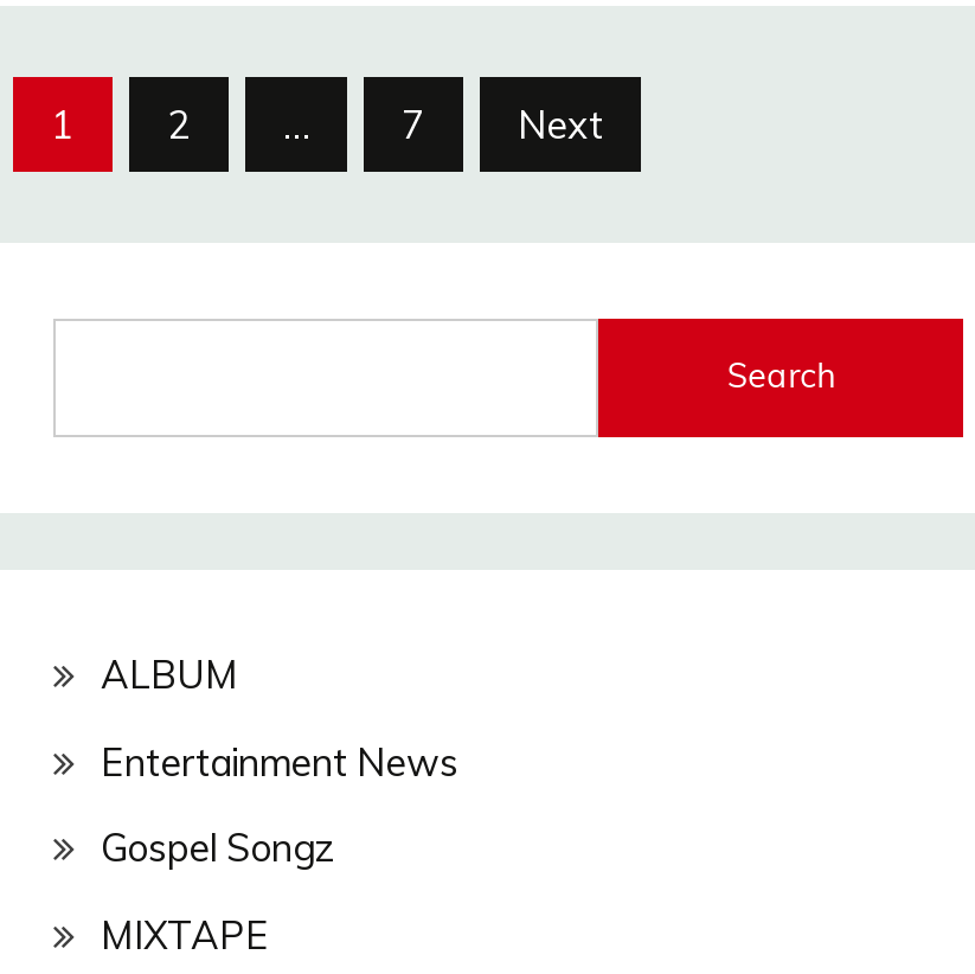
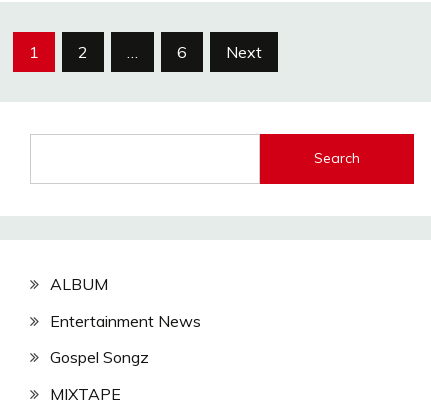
- 7
+ 6
